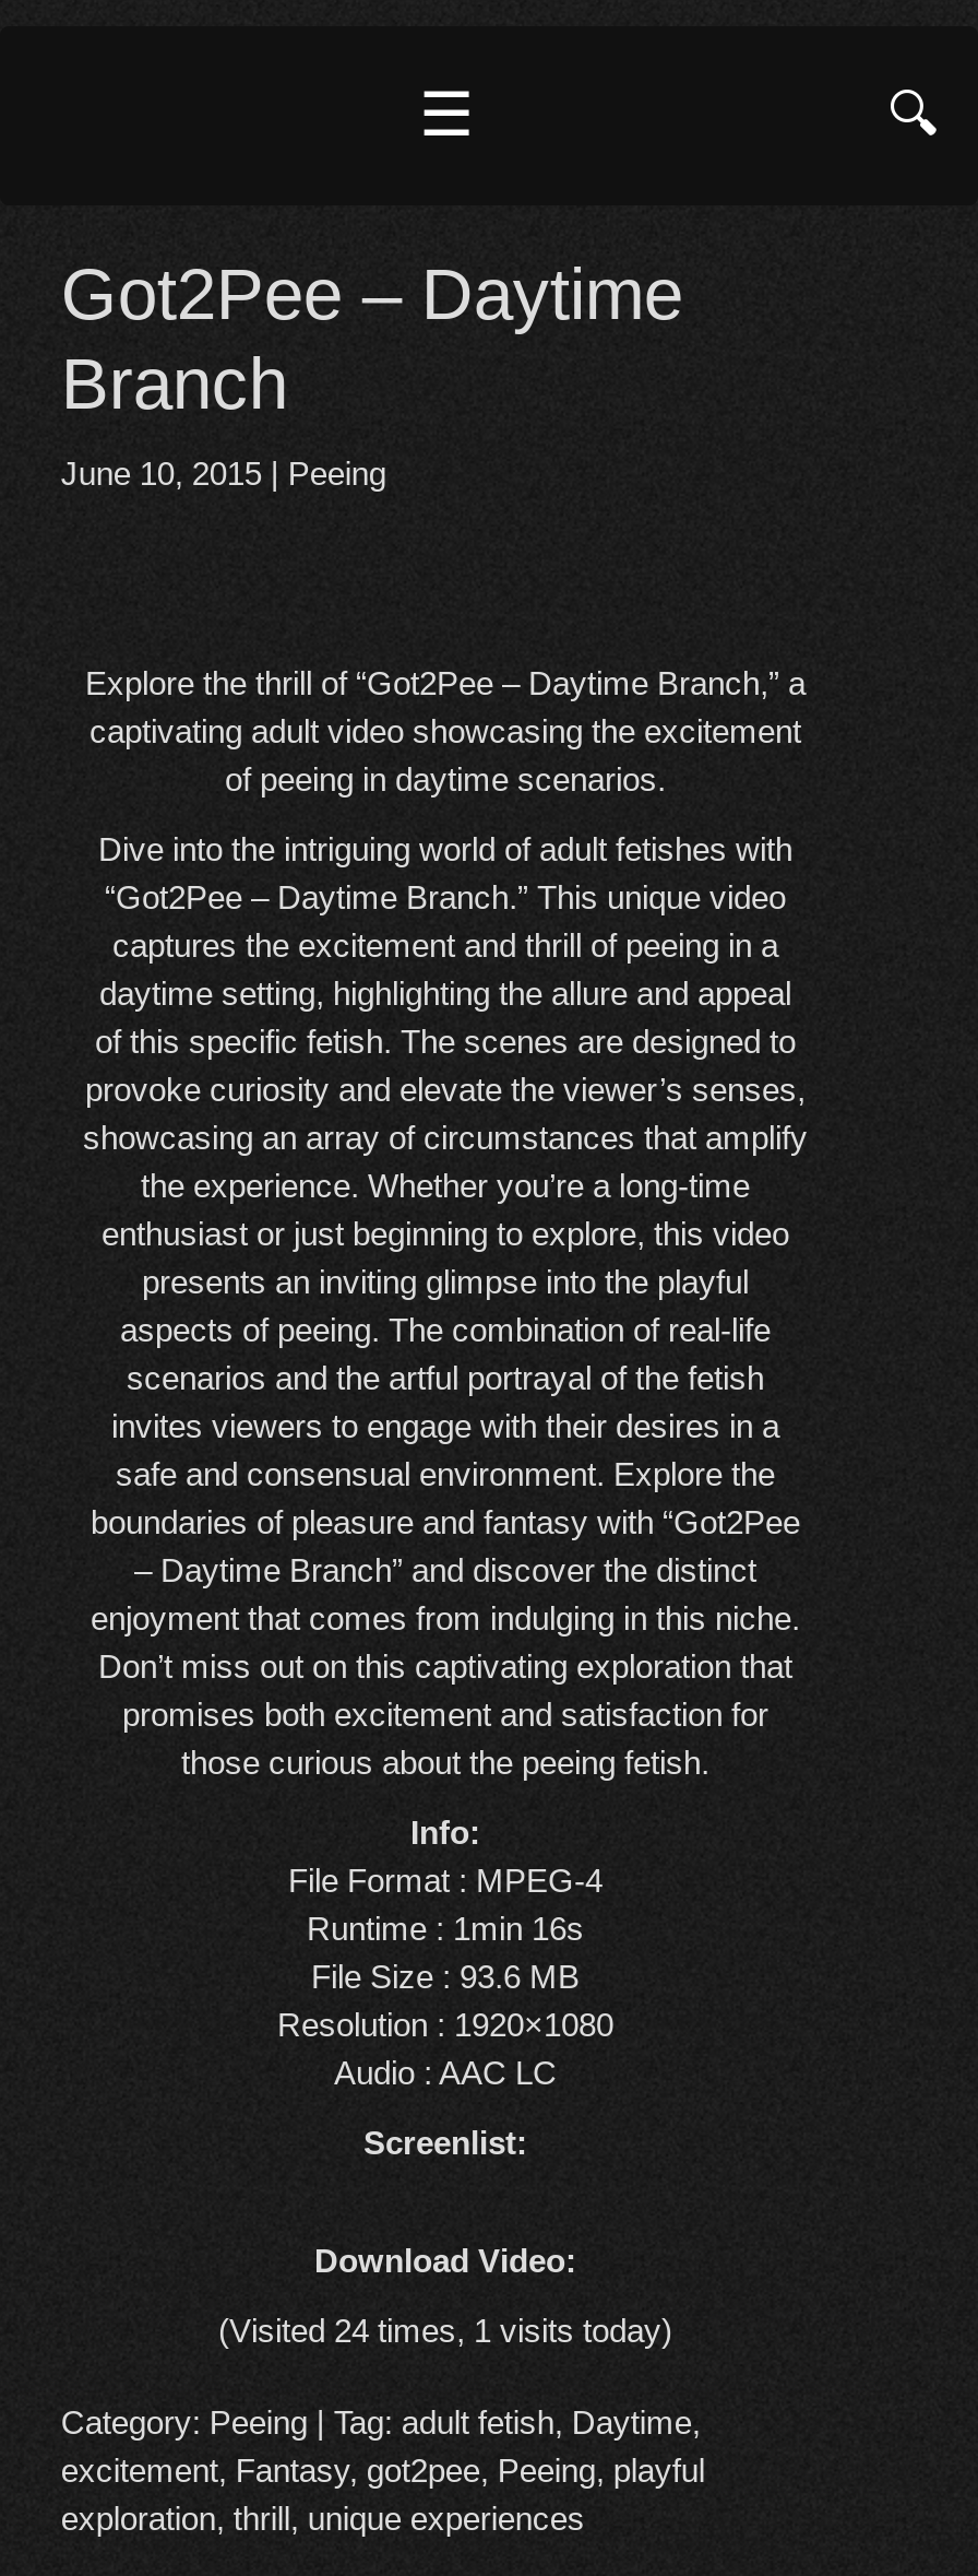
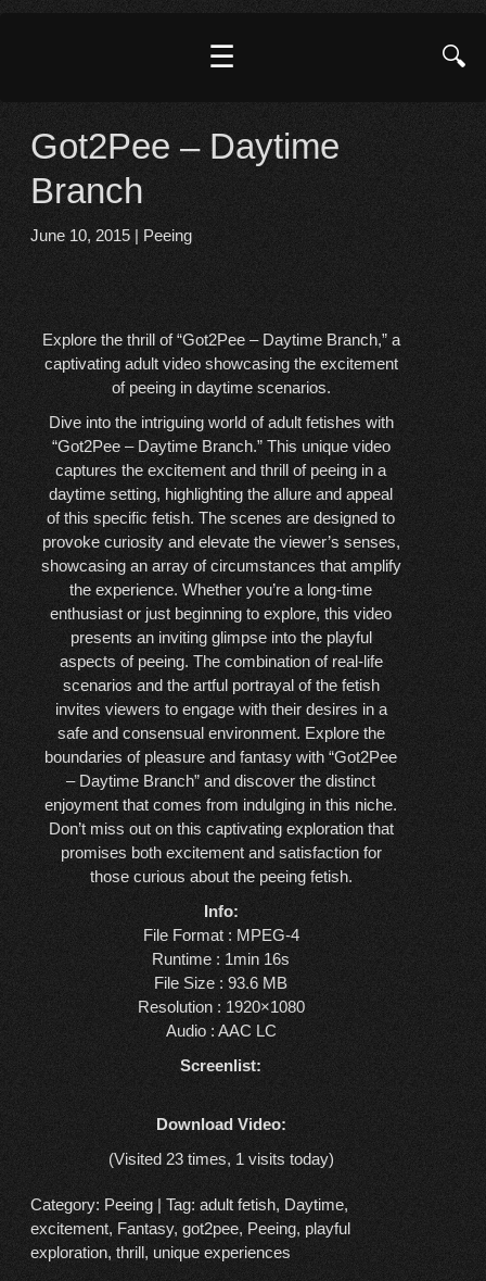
- (Visited 24 times, 1 visits today)
+ (Visited 23 times, 1 visits today)
